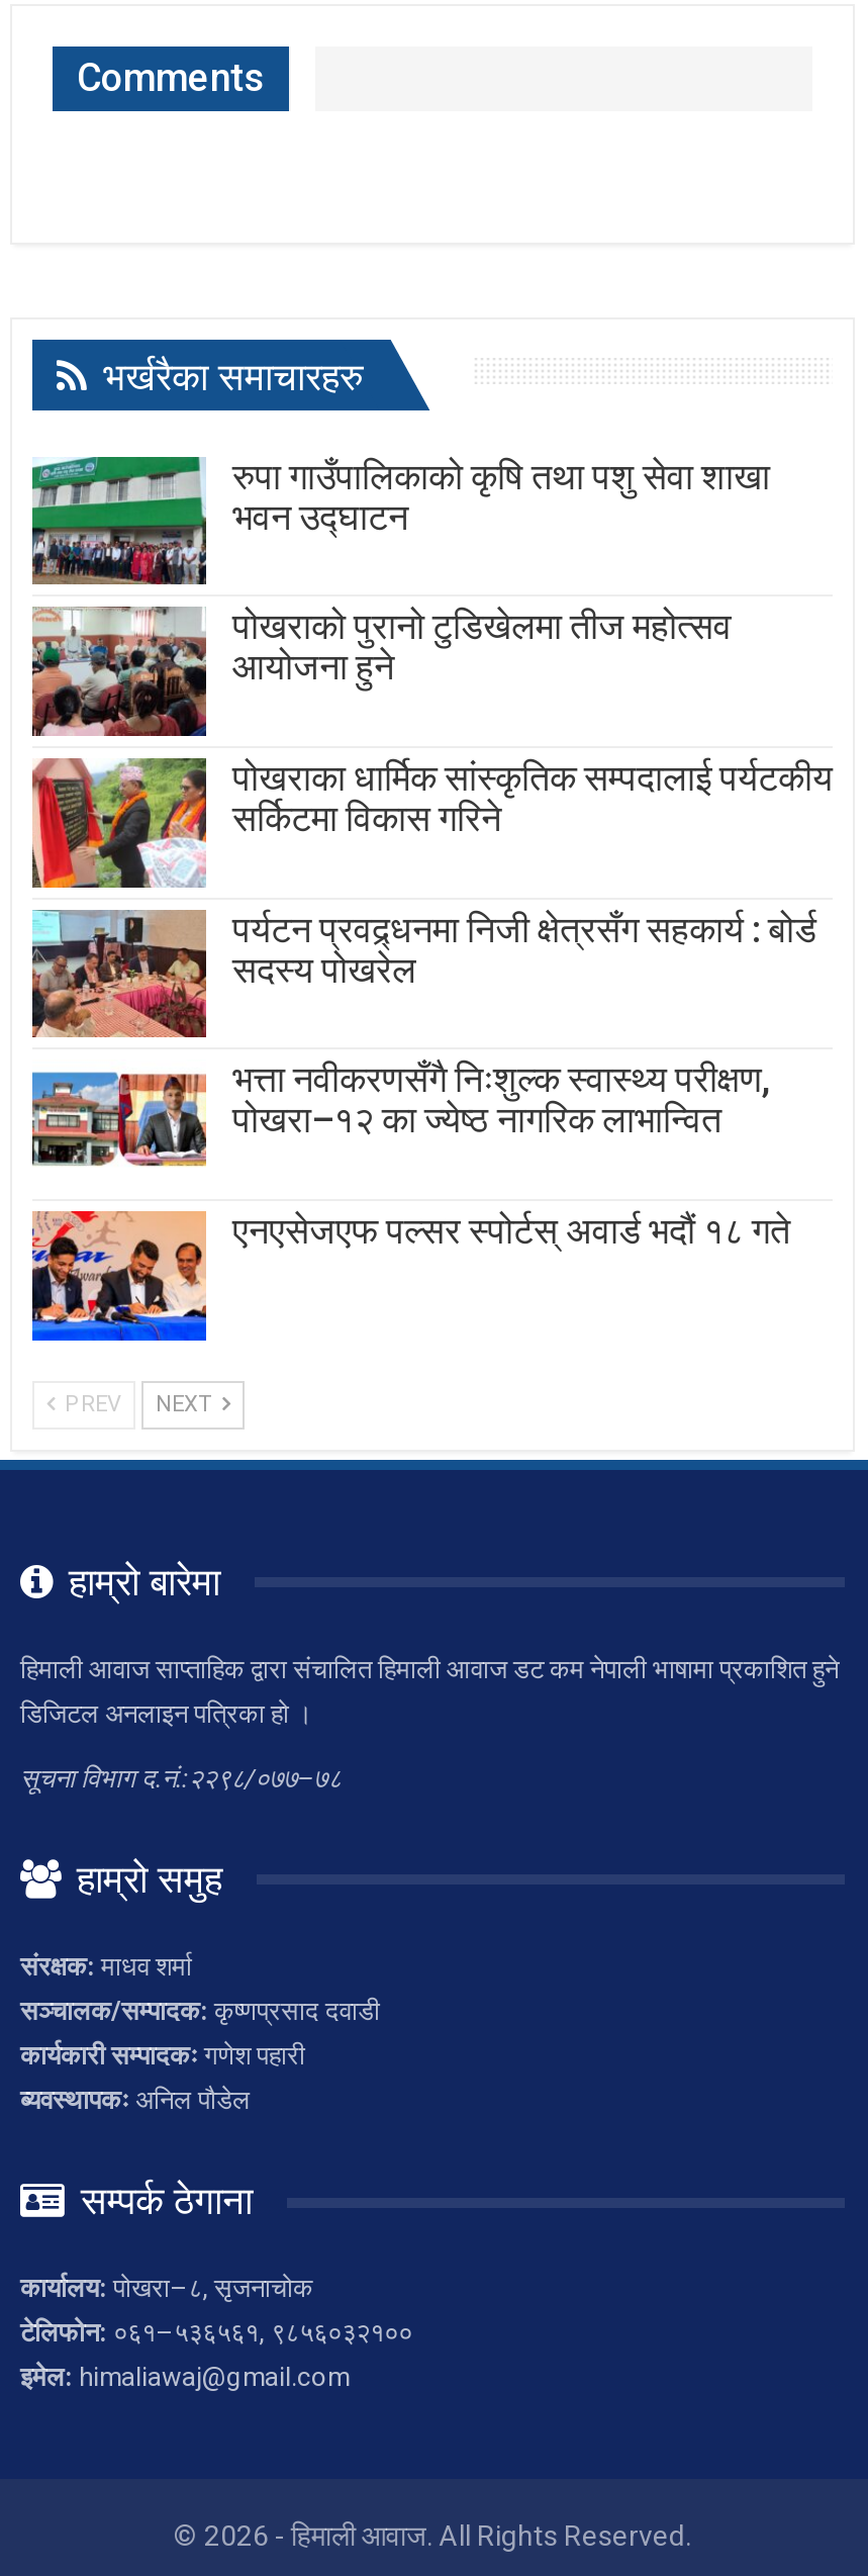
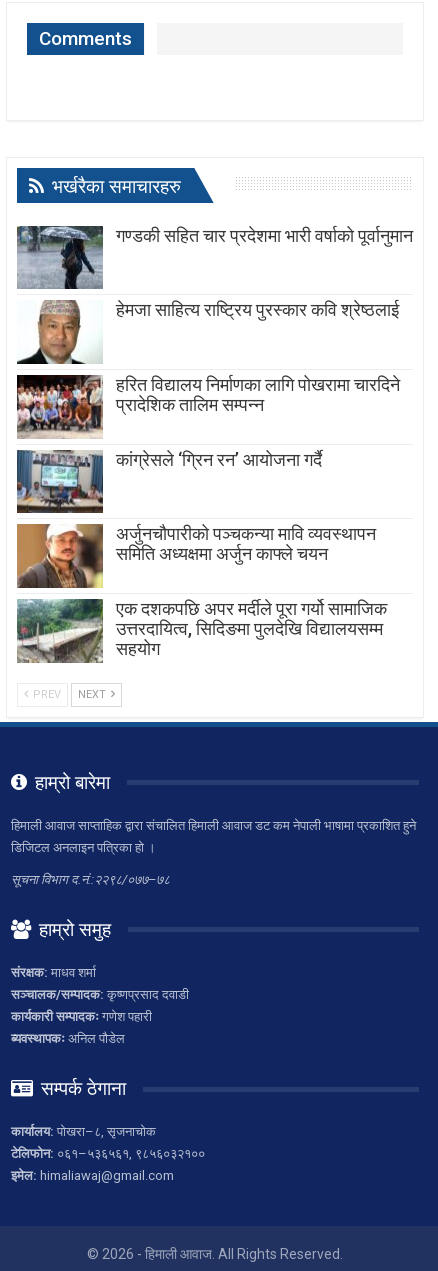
- [image]
- रुपा गाउँपालिकाको कृषि तथा पशु सेवा शाखा
- भवन उद्घाटन
+ [image]
+ गण्डकी सहित चार प्रदेशमा भारी वर्षाको पूर्वानुमान

- [image]
- पोखराको पुरानो टुडिखेलमा तीज महोत्सव
- आयोजना हुने
+ [image]
+ हेमजा साहित्य राष्ट्रिय पुरस्कार कवि श्रेष्ठलाई

- [image]
- पोखराका धार्मिक सांस्कृतिक सम्पदालाई पर्यटकीय
- सर्किटमा विकास गरिने
+ [image]
+ हरित विद्यालय निर्माणका लागि पोखरामा चारदिने
+ प्रादेशिक तालिम सम्पन्न

- [image]
- पर्यटन प्रवद्र्धनमा निजी क्षेत्रसँग सहकार्य : बोर्ड
- सदस्य पोखरेल
+ [image]
+ कांग्रेसले ‘ग्रिन रन’ आयोजना गर्दै

- [image]
- भत्ता नवीकरणसँगै निःशुल्क स्वास्थ्य परीक्षण,
- पोखरा–१२ का ज्येष्ठ नागरिक लाभान्वित
+ [image]
+ अर्जुनचौपारीको पञ्चकन्या मावि व्यवस्थापन
+ समिति अध्यक्षमा अर्जुन काफ्ले चयन

- [image]
- एनएसेजएफ पल्सर स्पोर्टस् अवार्ड भदौं १८ गते
+ [image]
+ एक दशकपछि अपर मर्दीले पूरा गर्यो सामाजिक
+ उत्तरदायित्व, सिदिङमा पुलदेखि विद्यालयसम्म
+ सहयोग
